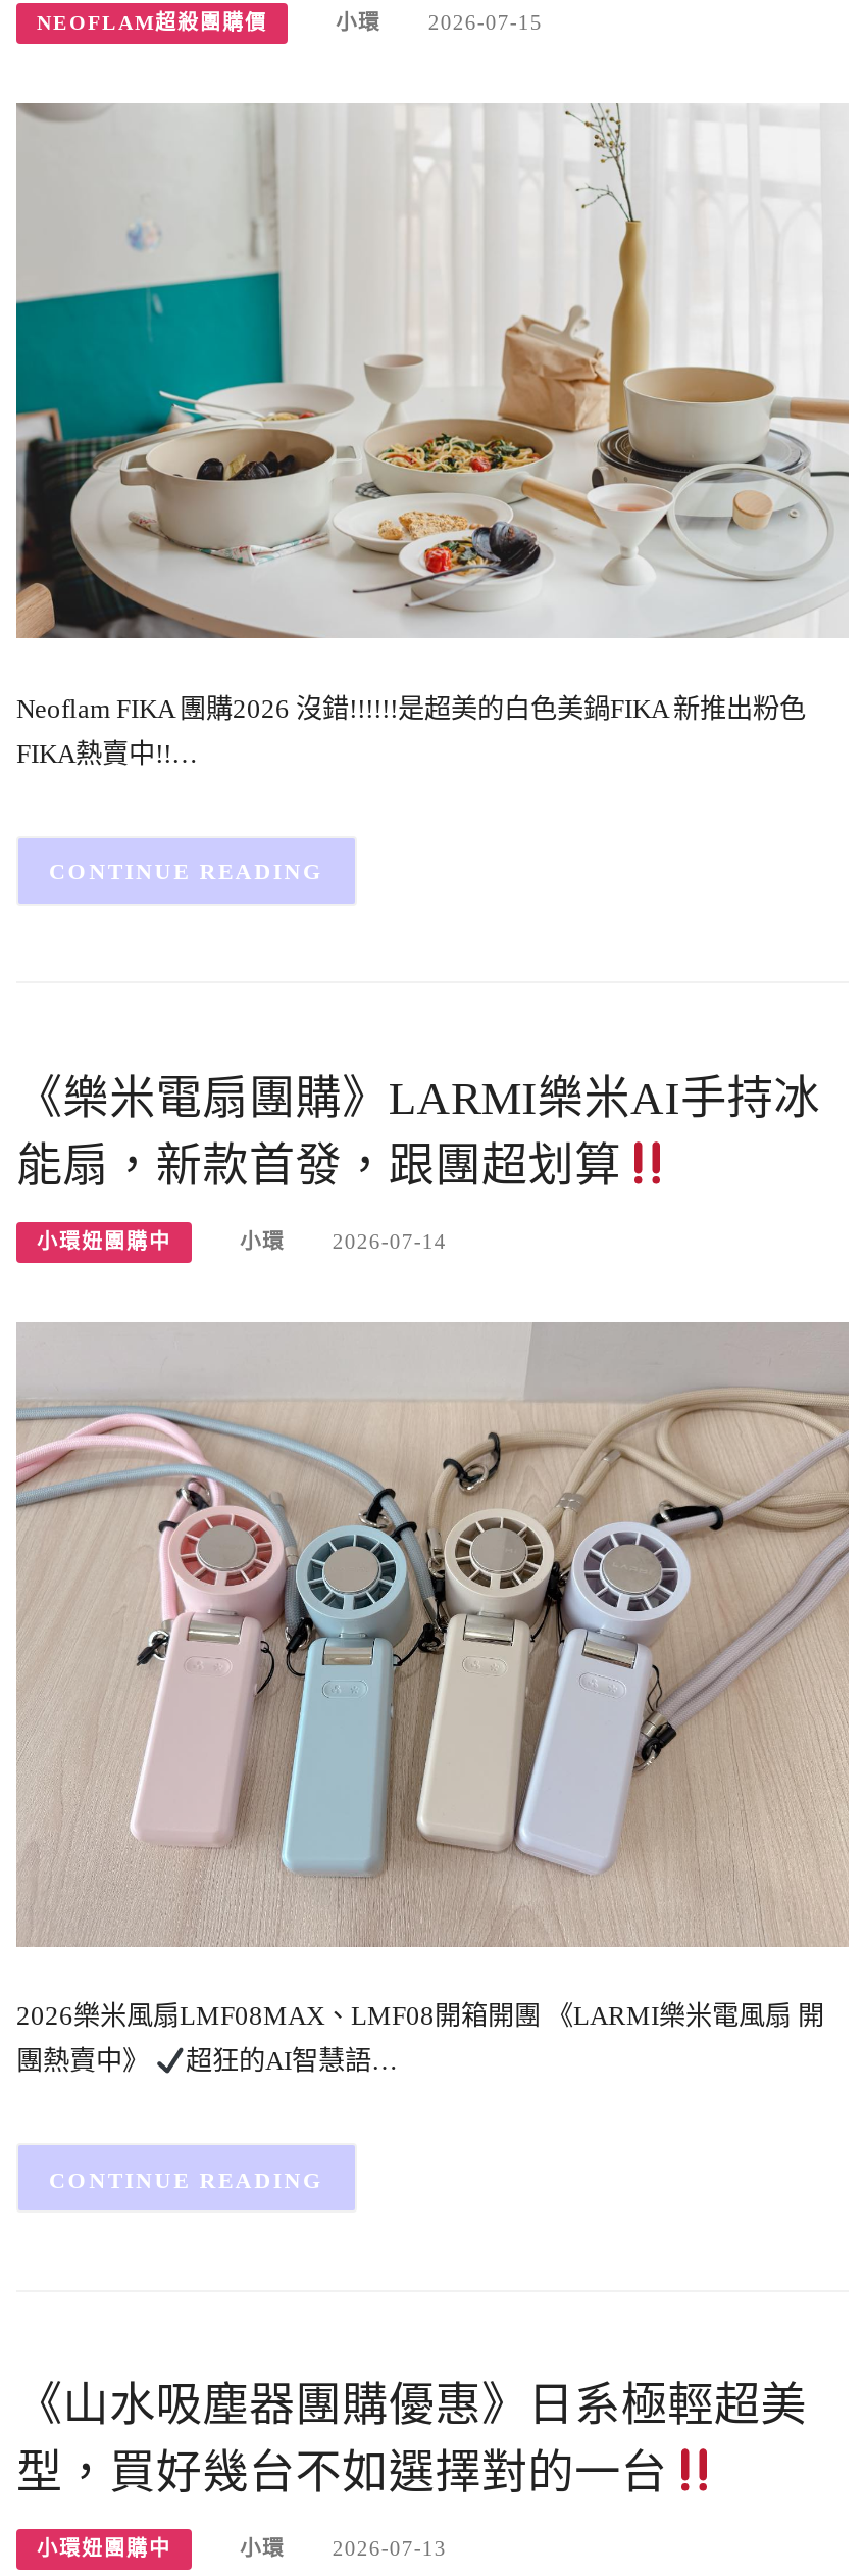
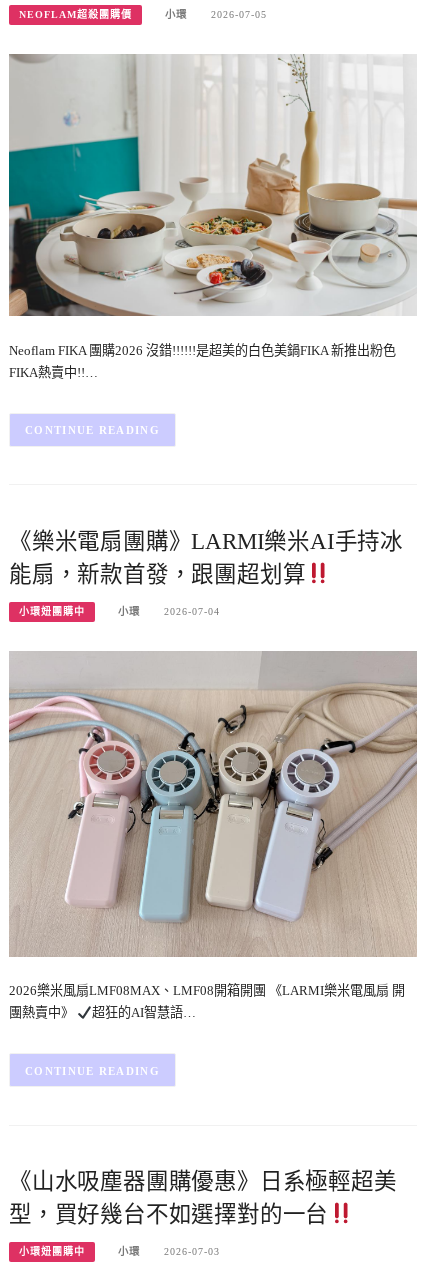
- 2026-07-15
+ 2026-07-05

- 2026-07-14
+ 2026-07-04

- 2026-07-13
+ 2026-07-03
